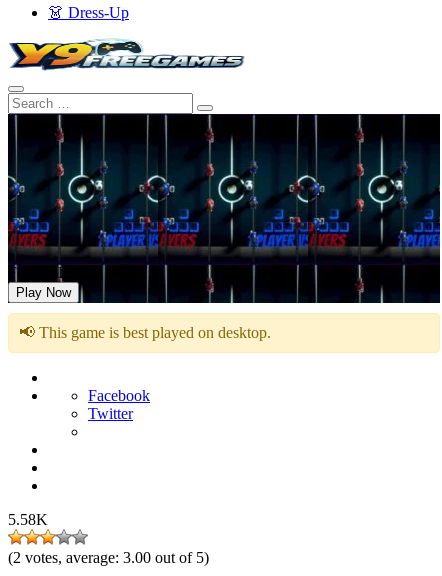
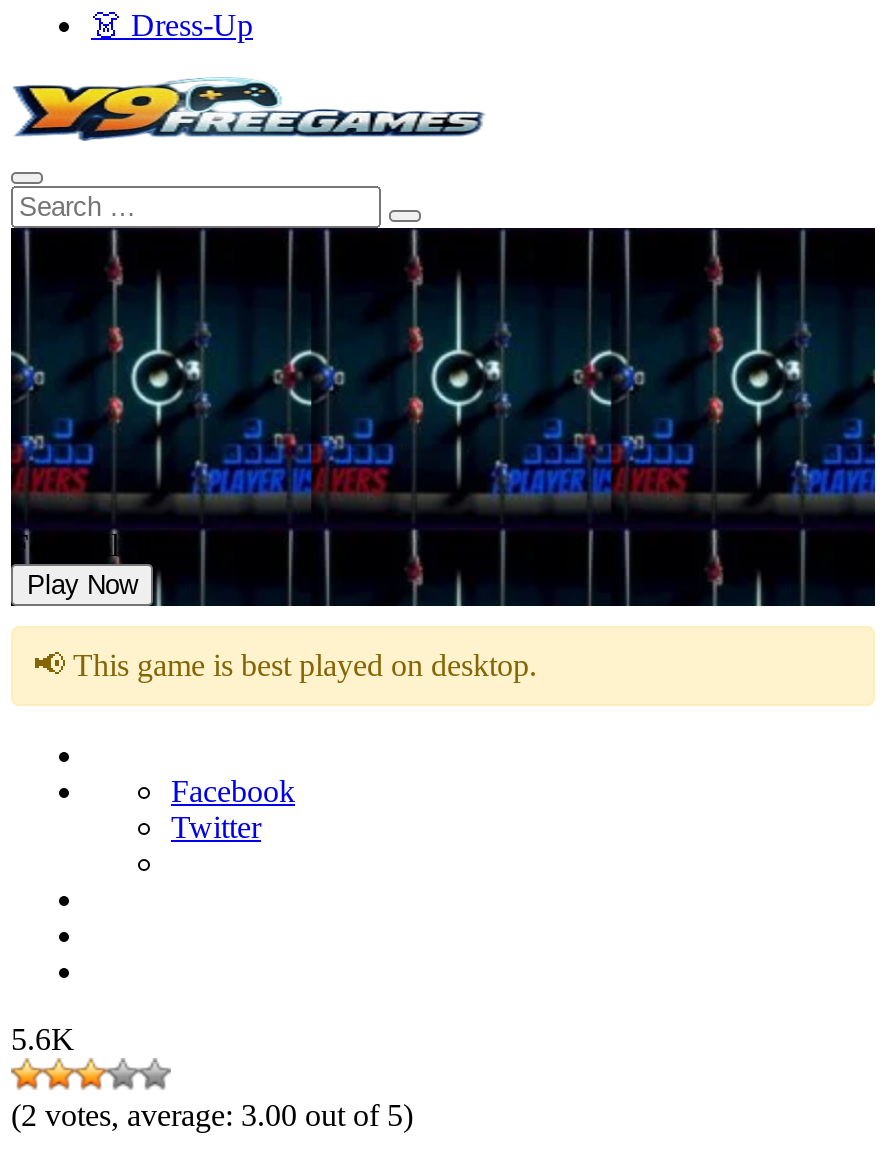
- 5.58K
+ 5.6K
